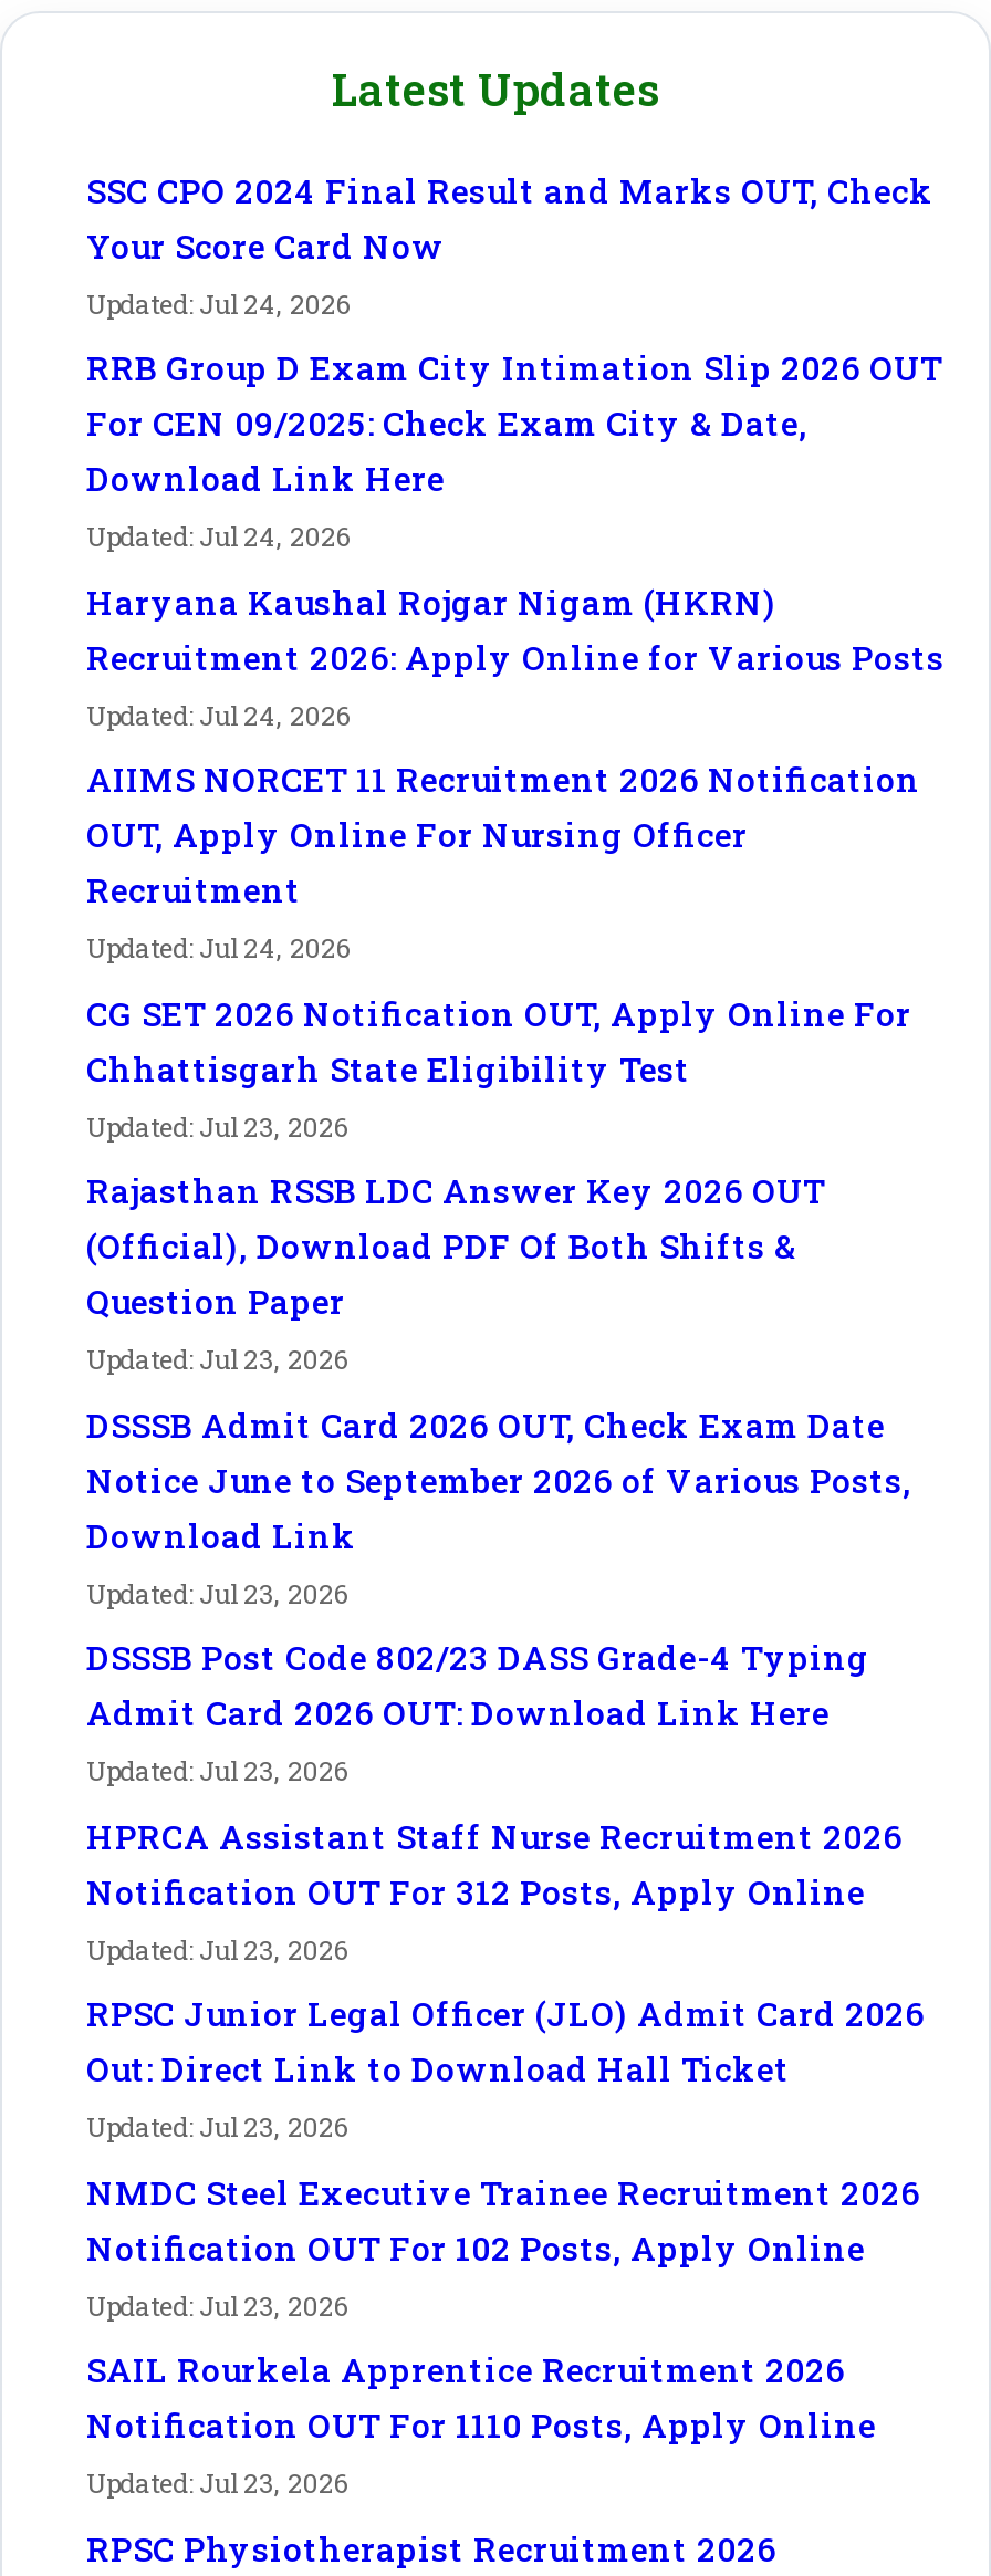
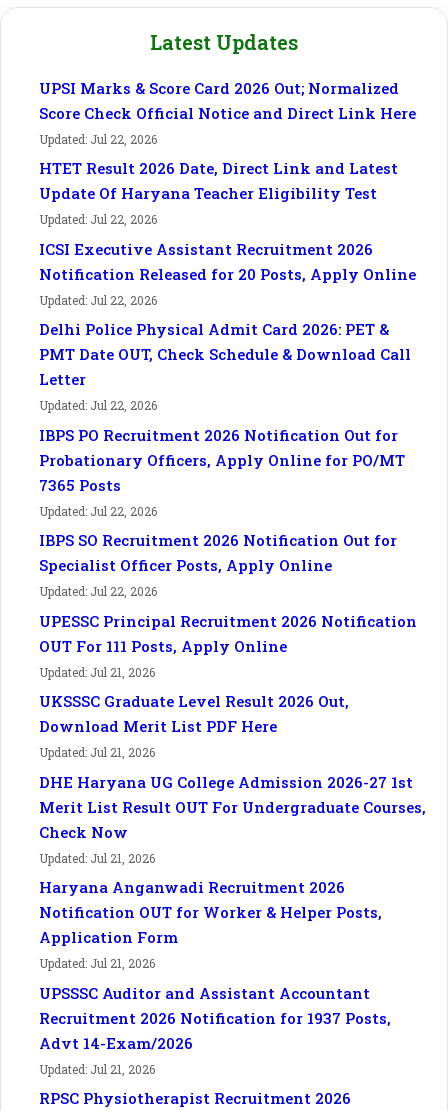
- SSC CPO 2024 Final Result and Marks OUT, Check
- Your Score Card Now
- Updated: Jul 24, 2026
- RRB Group D Exam City Intimation Slip 2026 OUT
- For CEN 09/2025: Check Exam City & Date,
- Download Link Here
- Updated: Jul 24, 2026
- Haryana Kaushal Rojgar Nigam (HKRN)
- Recruitment 2026: Apply Online for Various Posts
- Updated: Jul 24, 2026
- AIIMS NORCET 11 Recruitment 2026 Notification
- OUT, Apply Online For Nursing Officer
- Recruitment
- Updated: Jul 24, 2026
- CG SET 2026 Notification OUT, Apply Online For
- Chhattisgarh State Eligibility Test
- Updated: Jul 23, 2026
- Rajasthan RSSB LDC Answer Key 2026 OUT
- (Official), Download PDF Of Both Shifts &
- Question Paper
- Updated: Jul 23, 2026
- DSSSB Admit Card 2026 OUT, Check Exam Date
- Notice June to September 2026 of Various Posts,
- Download Link
- Updated: Jul 23, 2026
- DSSSB Post Code 802/23 DASS Grade-4 Typing
- Admit Card 2026 OUT: Download Link Here
- Updated: Jul 23, 2026
- HPRCA Assistant Staff Nurse Recruitment 2026
- Notification OUT For 312 Posts, Apply Online
- Updated: Jul 23, 2026
- RPSC Junior Legal Officer (JLO) Admit Card 2026
- Out: Direct Link to Download Hall Ticket
- Updated: Jul 23, 2026
- NMDC Steel Executive Trainee Recruitment 2026
- Notification OUT For 102 Posts, Apply Online
- Updated: Jul 23, 2026
- SAIL Rourkela Apprentice Recruitment 2026
- Notification OUT For 1110 Posts, Apply Online
- Updated: Jul 23, 2026
+ UPSI Marks & Score Card 2026 Out; Normalized
+ Score Check Official Notice and Direct Link Here
+ Updated: Jul 22, 2026
+ HTET Result 2026 Date, Direct Link and Latest
+ Update Of Haryana Teacher Eligibility Test
+ Updated: Jul 22, 2026
+ ICSI Executive Assistant Recruitment 2026
+ Notification Released for 20 Posts, Apply Online
+ Updated: Jul 22, 2026
+ Delhi Police Physical Admit Card 2026: PET &
+ PMT Date OUT, Check Schedule & Download Call
+ Letter
+ Updated: Jul 22, 2026
+ IBPS PO Recruitment 2026 Notification Out for
+ Probationary Officers, Apply Online for PO/MT
+ 7365 Posts
+ Updated: Jul 22, 2026
+ IBPS SO Recruitment 2026 Notification Out for
+ Specialist Officer Posts, Apply Online
+ Updated: Jul 22, 2026
+ UPESSC Principal Recruitment 2026 Notification
+ OUT For 111 Posts, Apply Online
+ Updated: Jul 21, 2026
+ UKSSSC Graduate Level Result 2026 Out,
+ Download Merit List PDF Here
+ Updated: Jul 21, 2026
+ DHE Haryana UG College Admission 2026-27 1st
+ Merit List Result OUT For Undergraduate Courses,
+ Check Now
+ Updated: Jul 21, 2026
+ Haryana Anganwadi Recruitment 2026
+ Notification OUT for Worker & Helper Posts,
+ Application Form
+ Updated: Jul 21, 2026
+ UPSSSC Auditor and Assistant Accountant
+ Recruitment 2026 Notification for 1937 Posts,
+ Advt 14-Exam/2026
+ Updated: Jul 21, 2026
